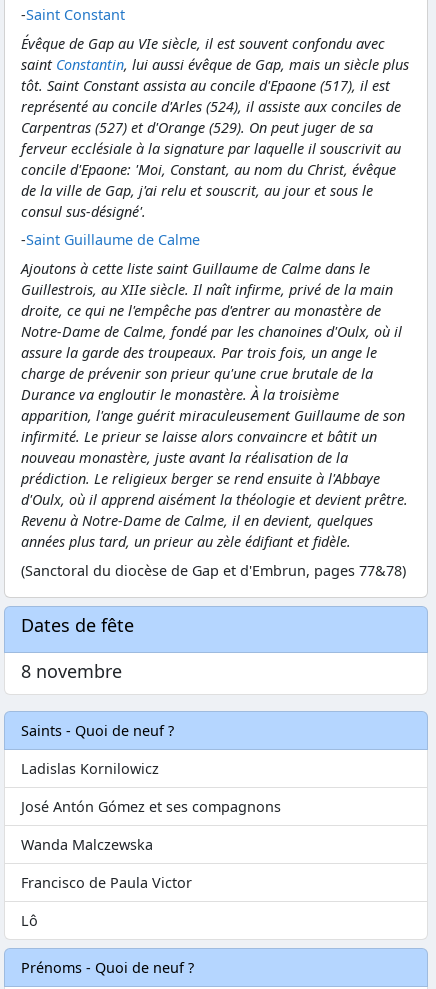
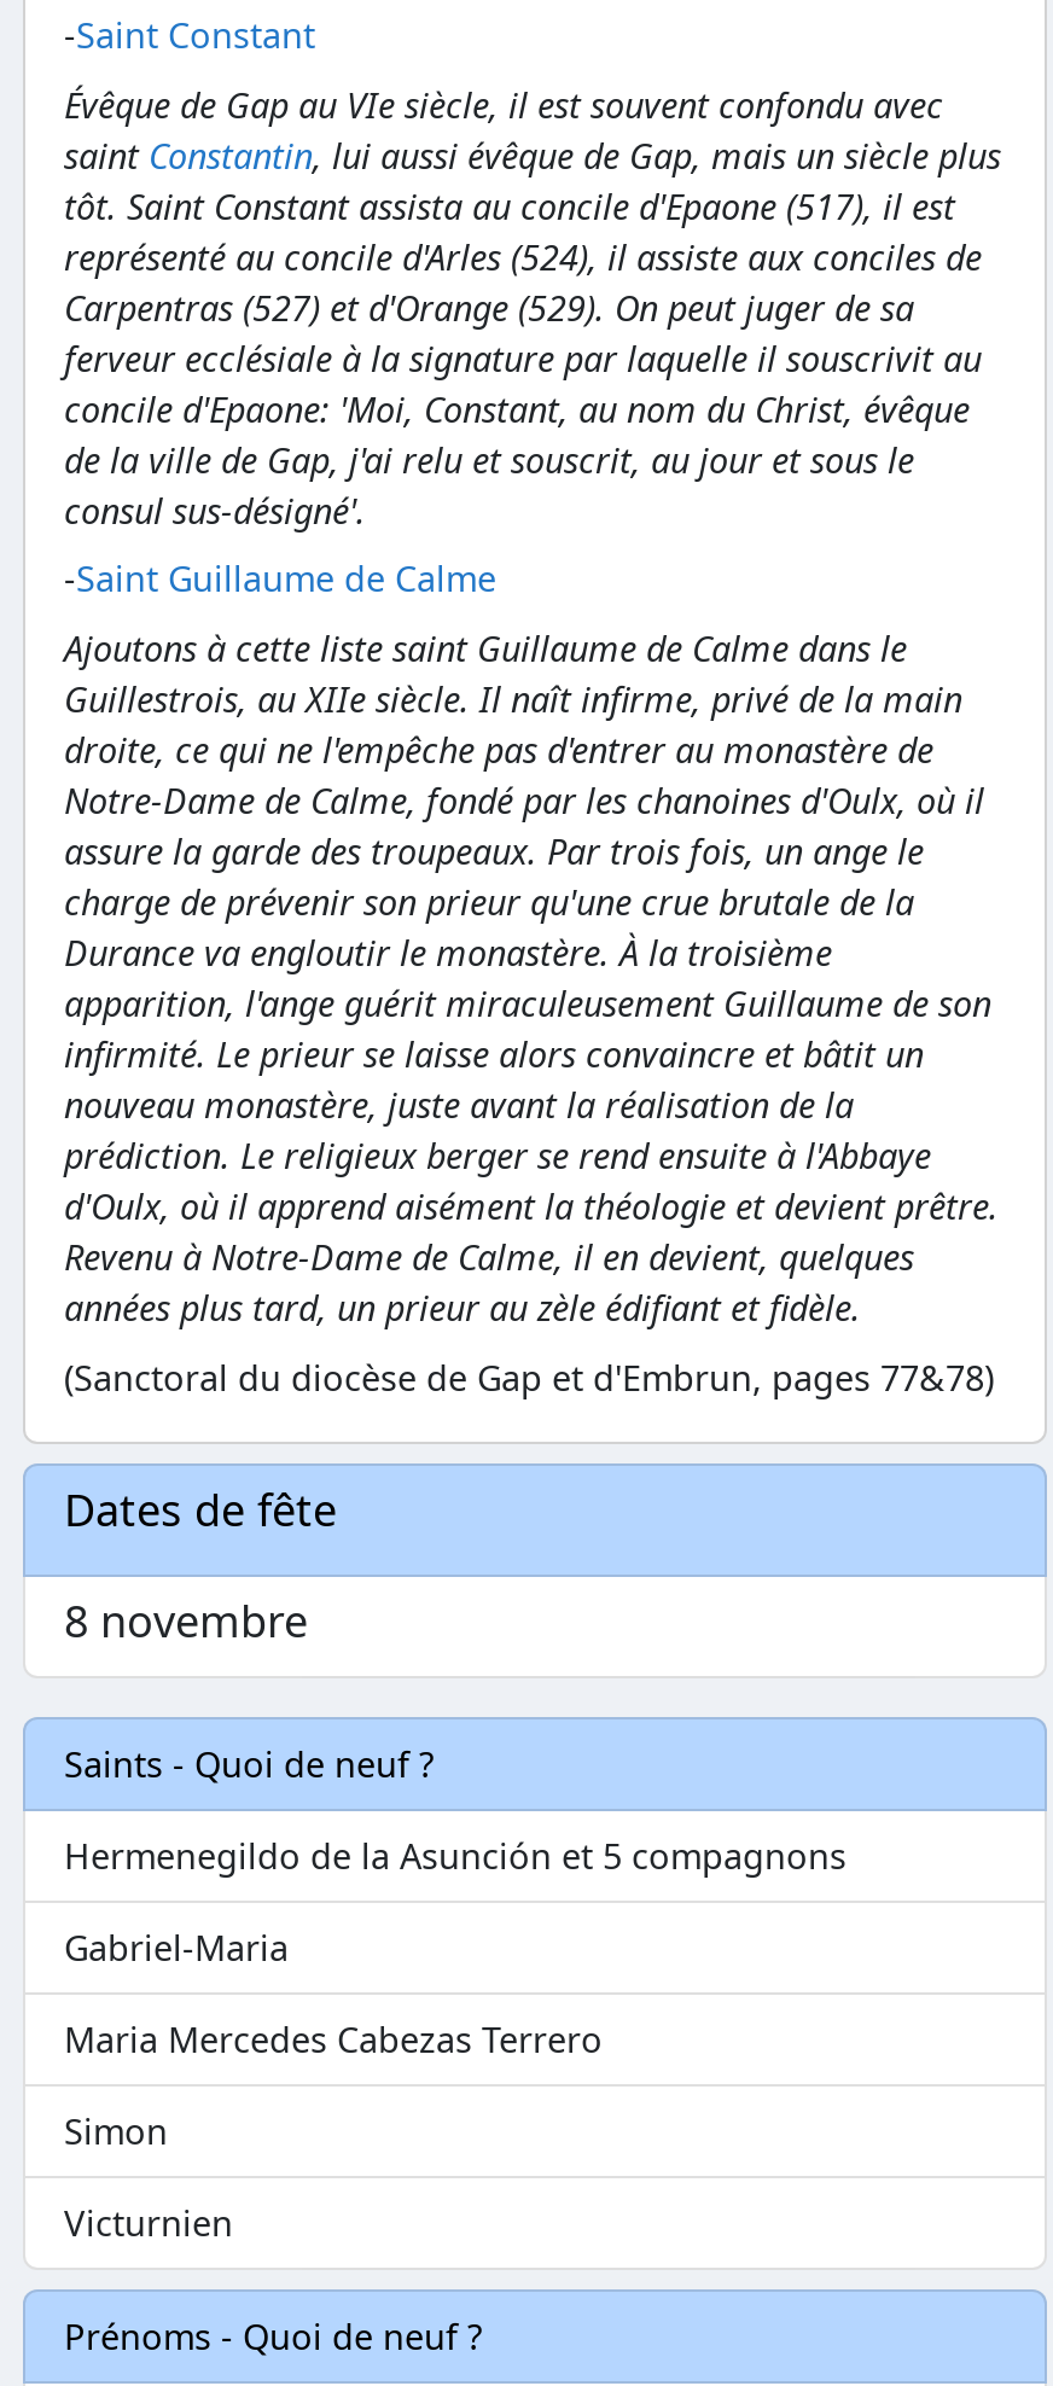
- Ladislas Kornilowicz
+ Hermenegildo de la Asunción et 5 compagnons

- José Antón Gómez et ses compagnons
+ Gabriel-Maria

- Wanda Malczewska
+ Maria Mercedes Cabezas Terrero

- Francisco de Paula Victor
+ Simon

- Lô
+ Victurnien
